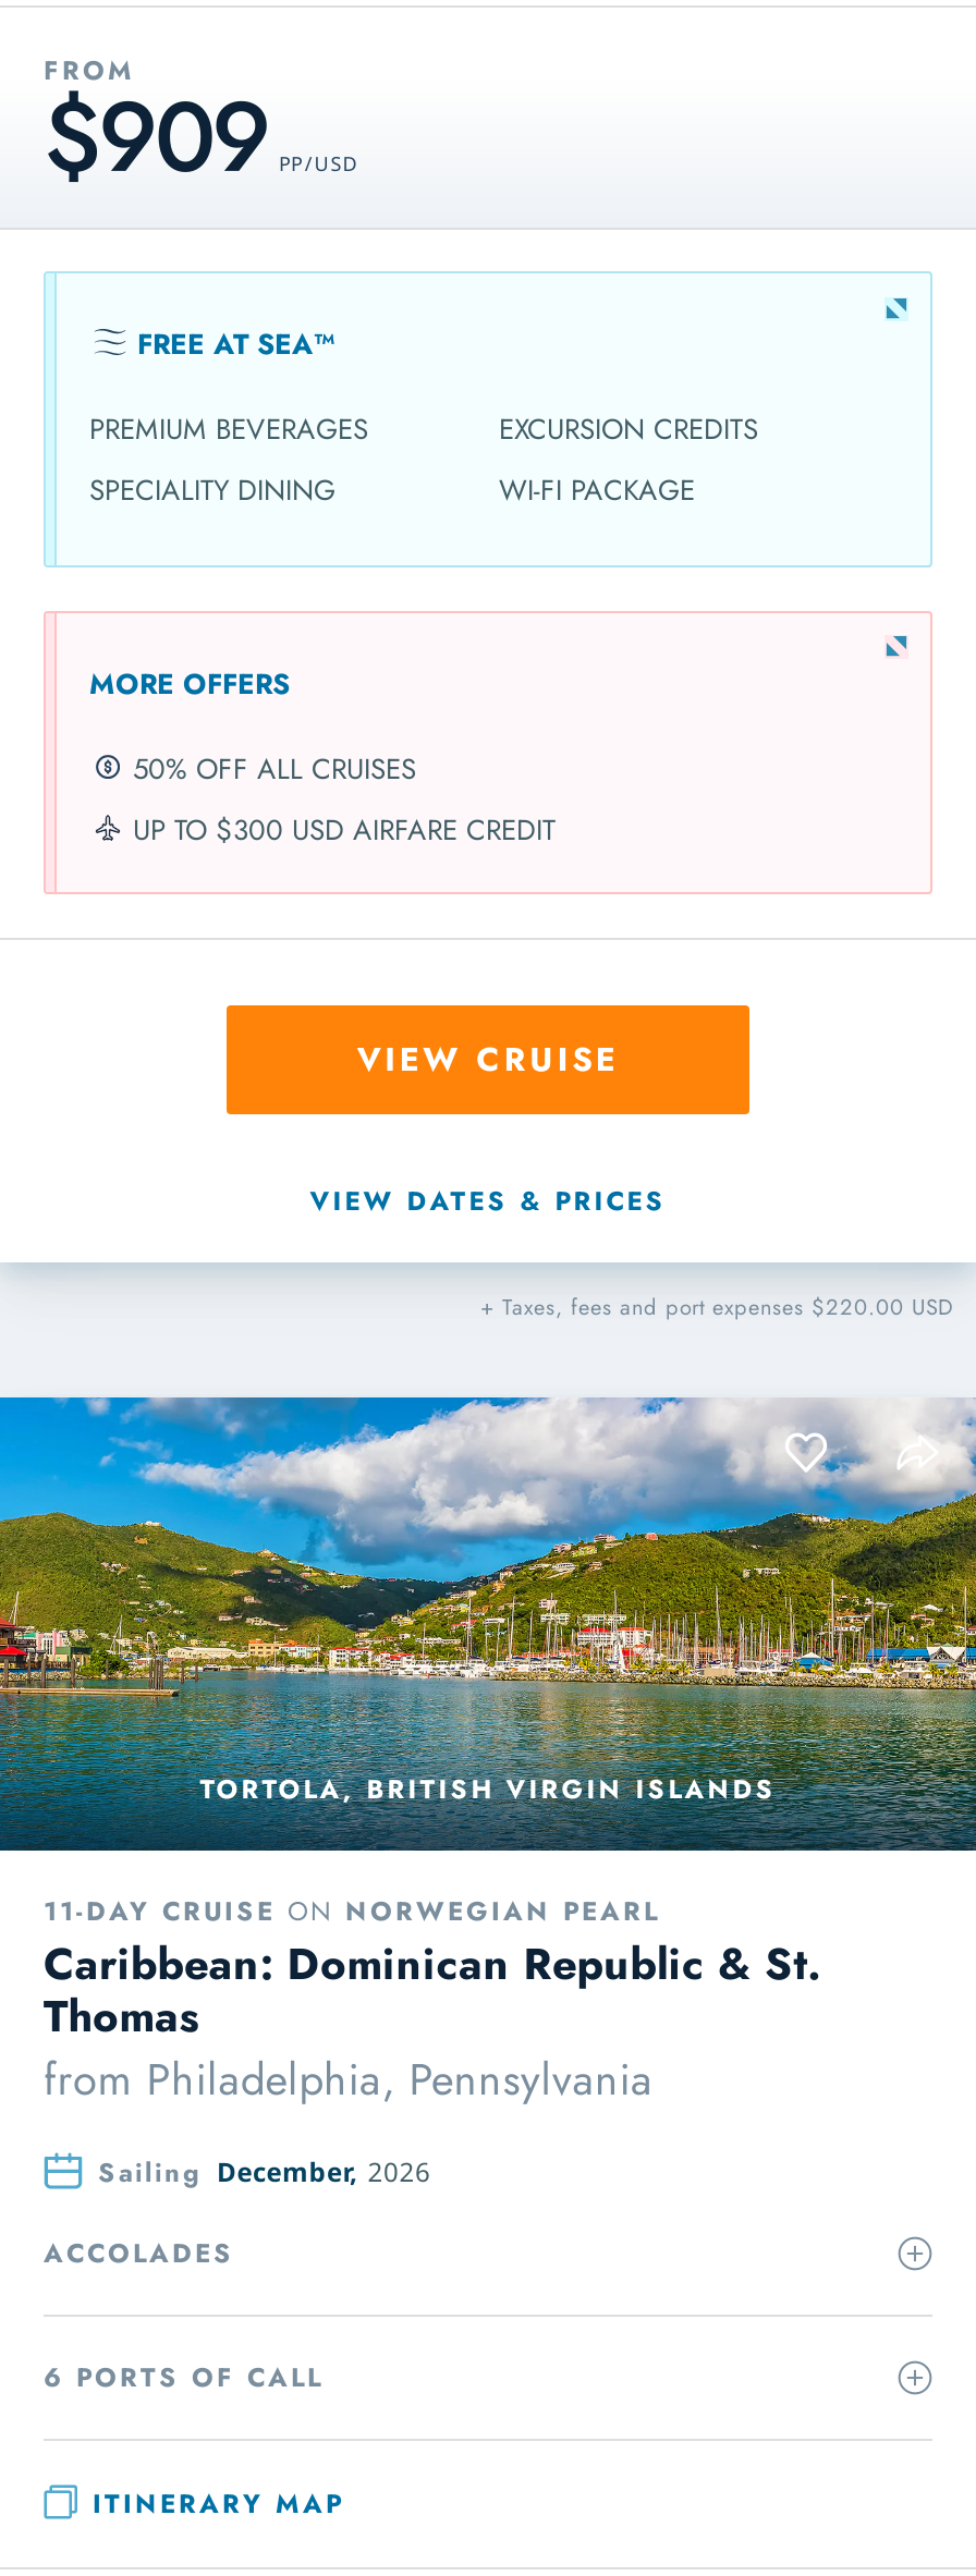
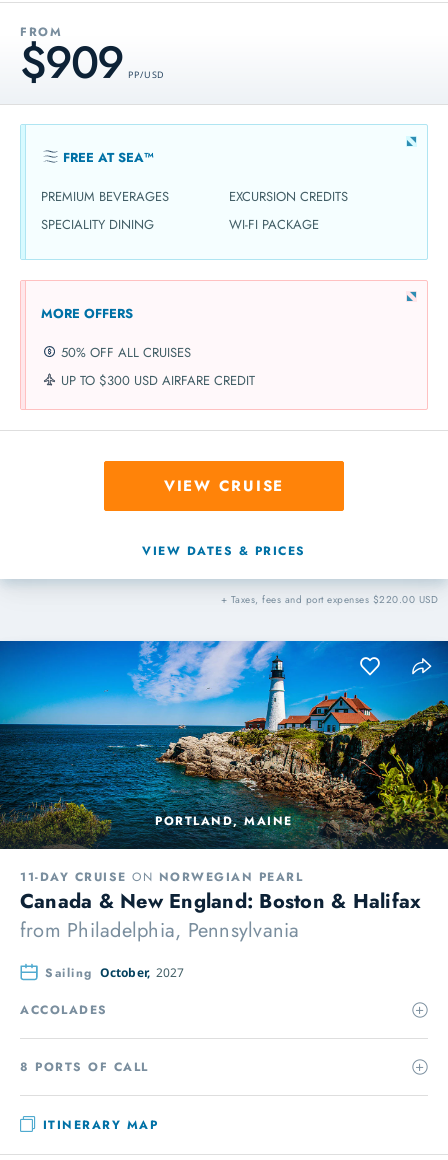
- [image]
- TORTOLA, BRITISH VIRGIN ISLANDS
+ [image]
+ PORTLAND, MAINE

- Caribbean: Dominican Republic & St.
- Thomas
+ Canada & New England: Boston & Halifax

- Sailing December, 2026
+ Sailing October, 2027

- 6 PORTS OF CALL
+ 8 PORTS OF CALL
